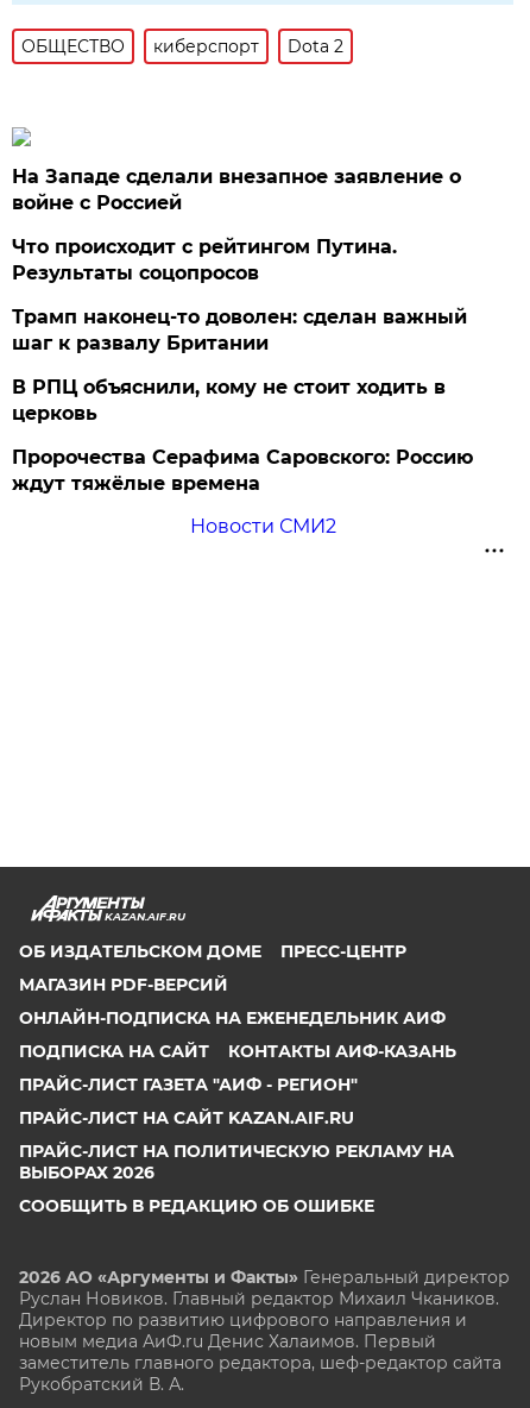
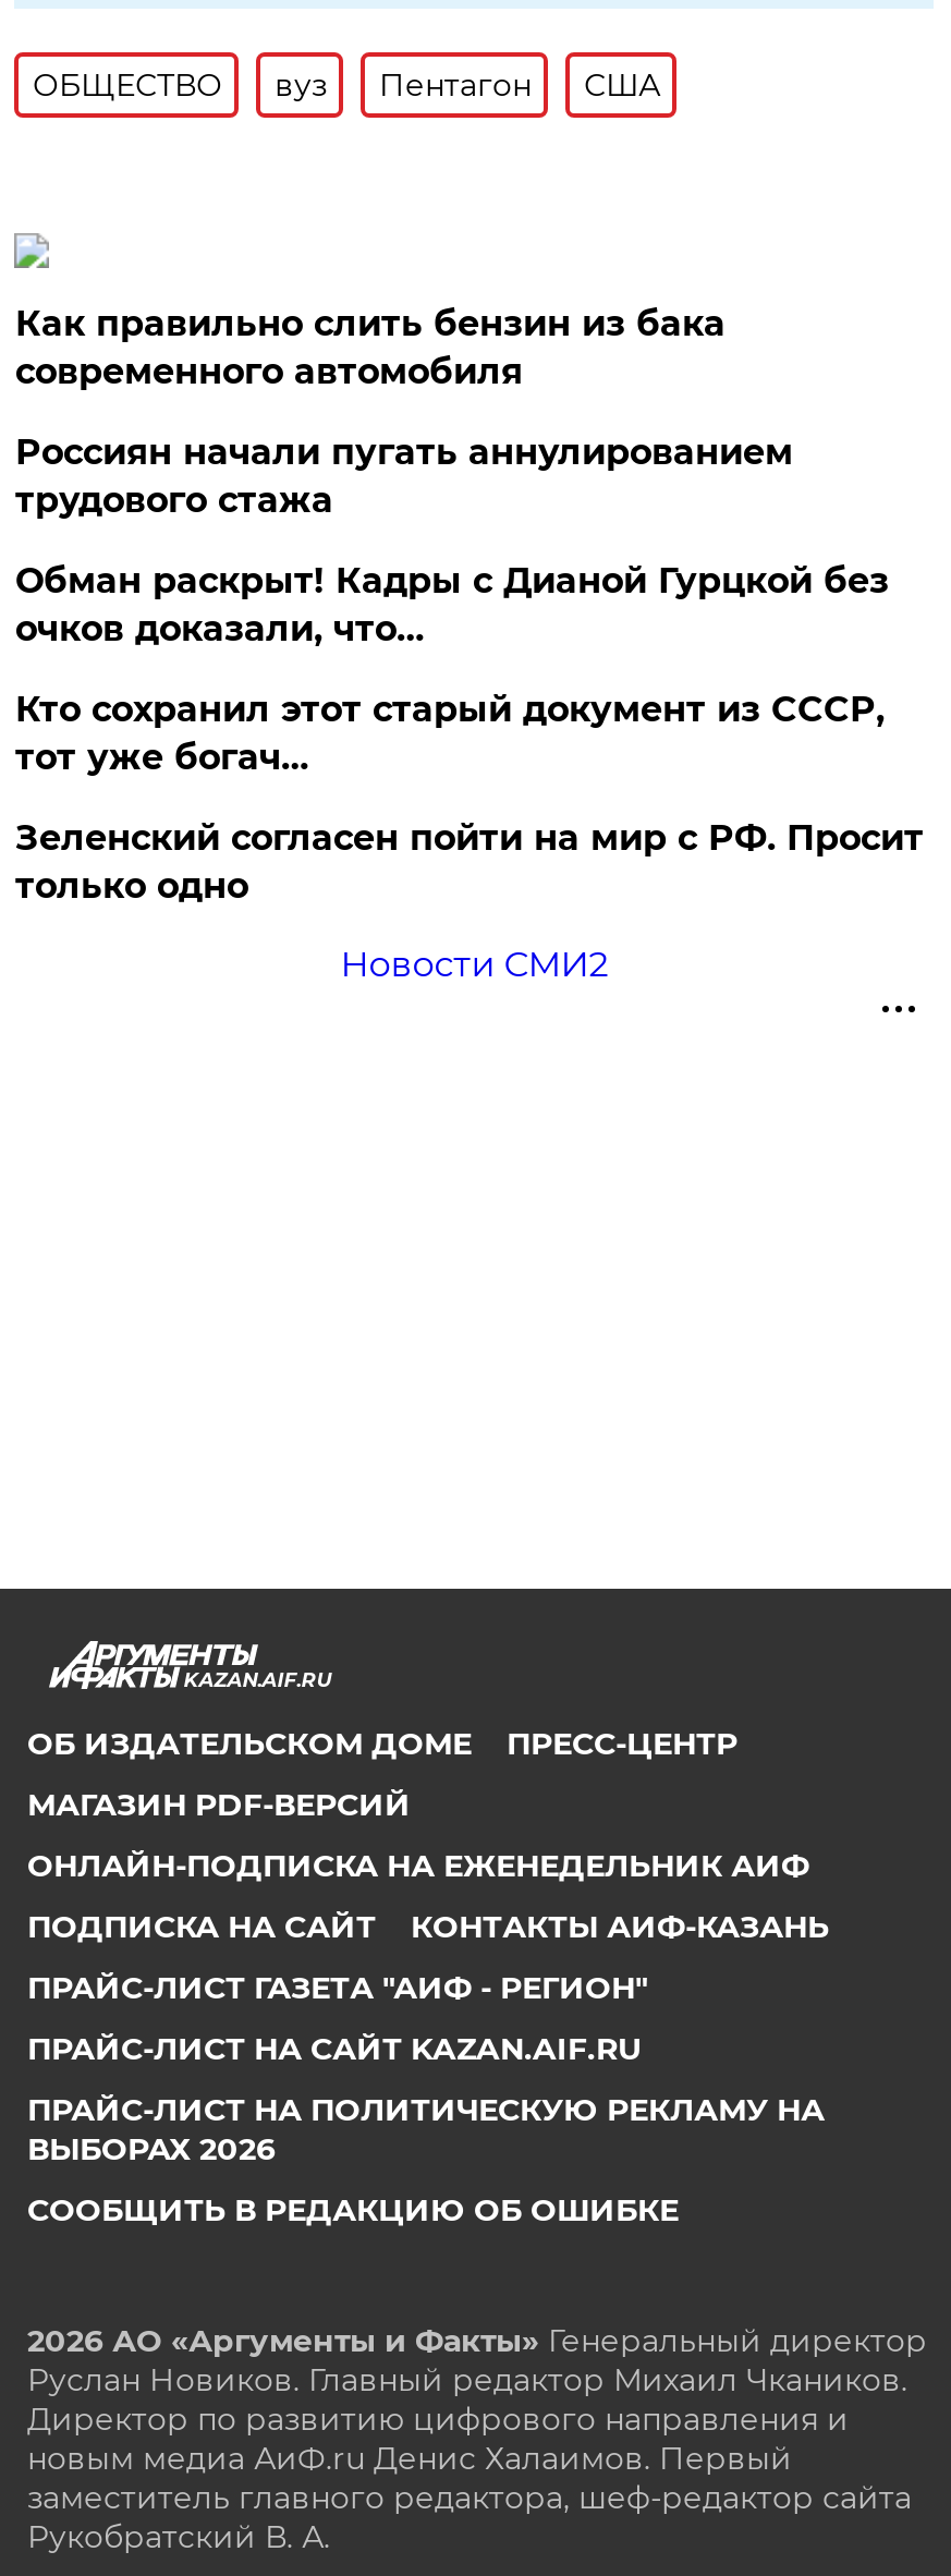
- киберспорт
- Dota 2
+ вуз
+ Пентагон
+ США

- На Западе сделали внезапное заявление о
- войне с Россией
+ Как правильно слить бензин из бака
+ современного автомобиля

- Что происходит с рейтингом Путина.
- Результаты соцопросов
+ Россиян начали пугать аннулированием
+ трудового стажа

- Трамп наконец-то доволен: сделан важный
- шаг к развалу Британии
+ Обман раскрыт! Кадры с Дианой Гурцкой без
+ очков доказали, что…

- В РПЦ объяснили, кому не стоит ходить в
- церковь
+ Кто сохранил этот старый документ из СССР,
+ тот уже богач…

- Пророчества Серафима Саровского: Россию
- ждут тяжёлые времена
+ Зеленский согласен пойти на мир с РФ. Просит
+ только одно
